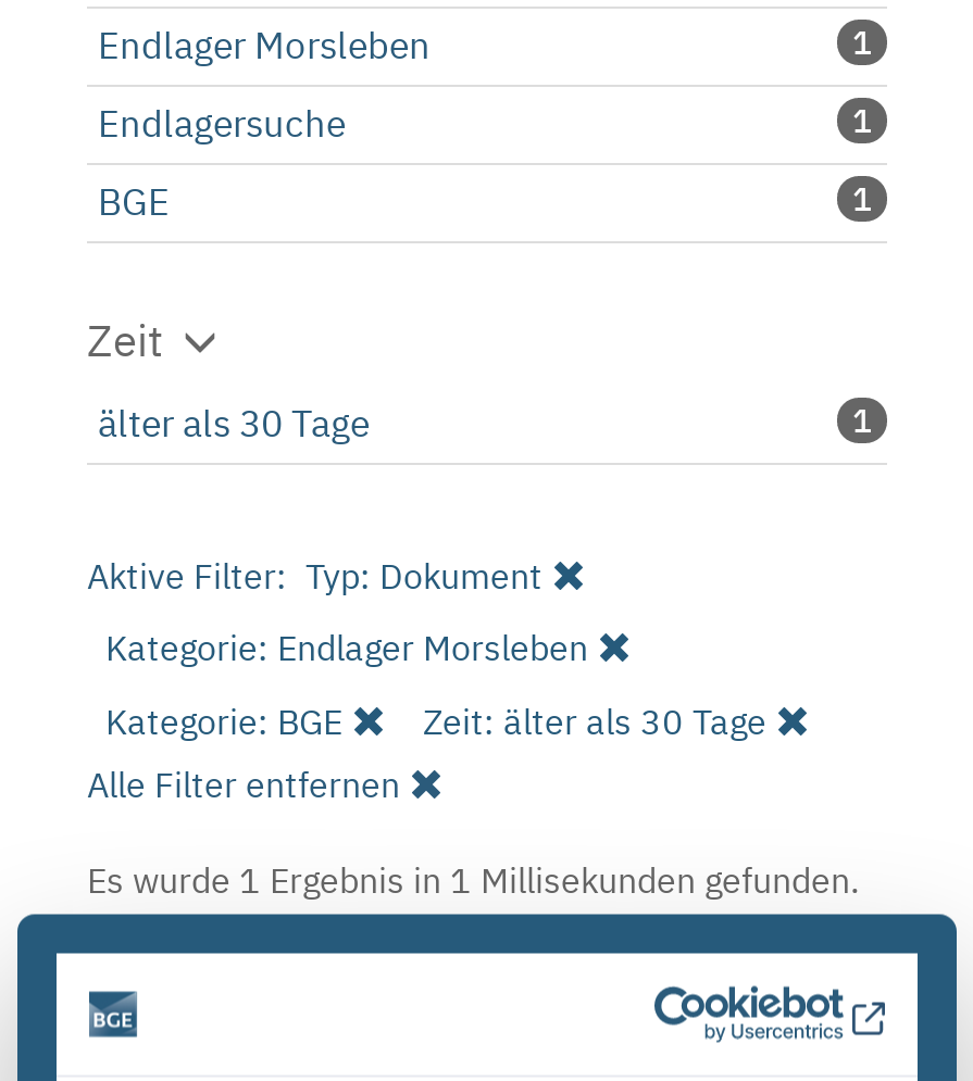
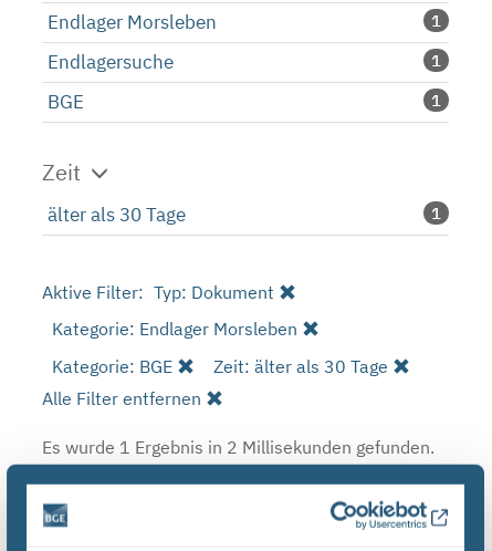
- Es wurde 1 Ergebnis in 1 Millisekunden gefunden.
+ Es wurde 1 Ergebnis in 2 Millisekunden gefunden.
